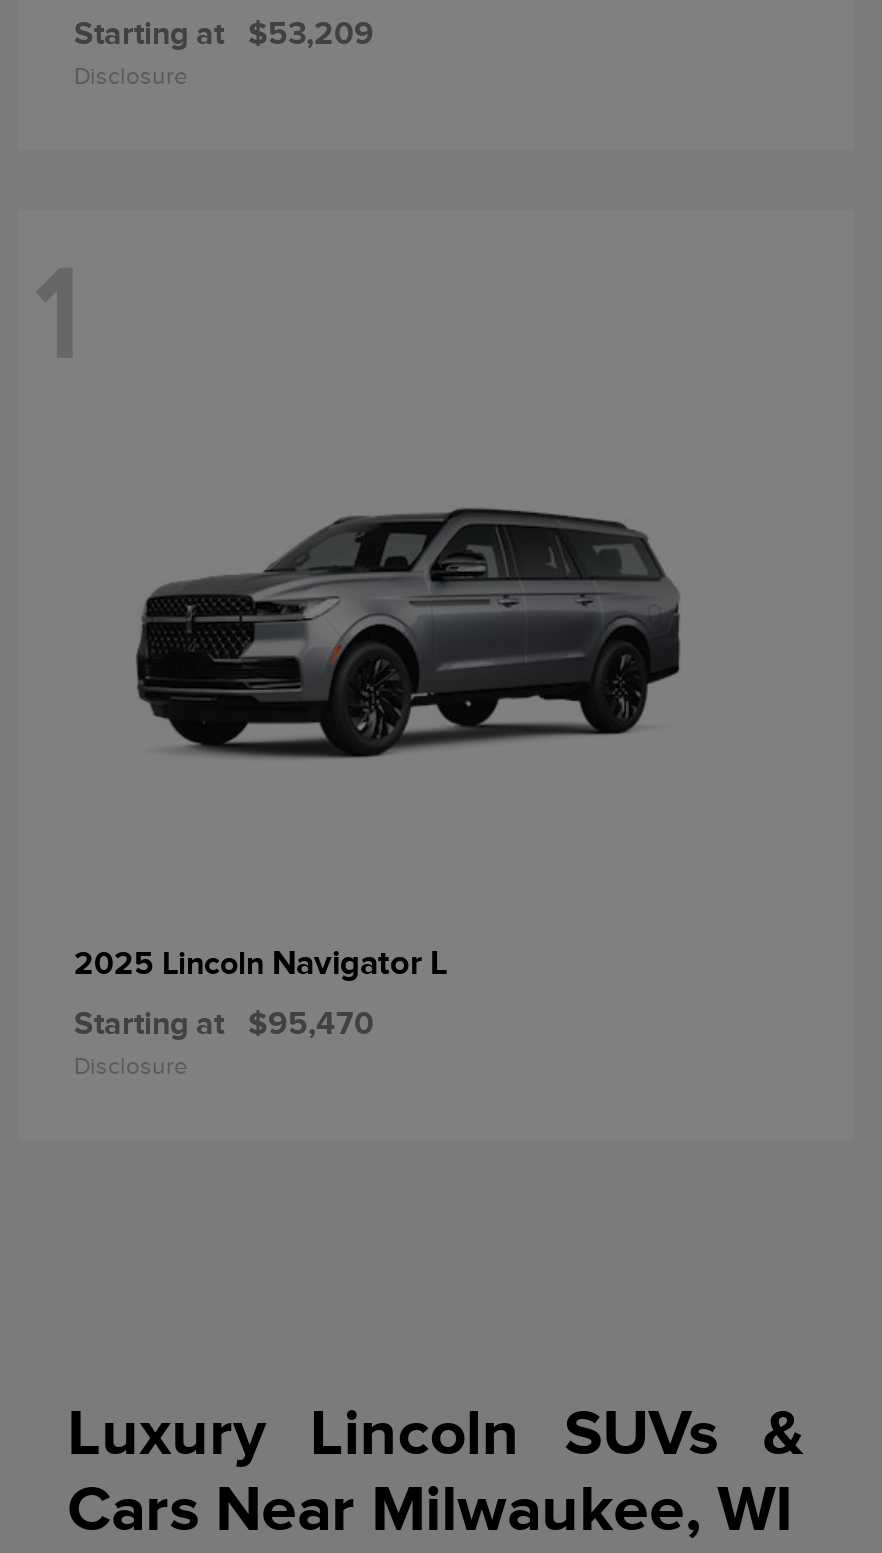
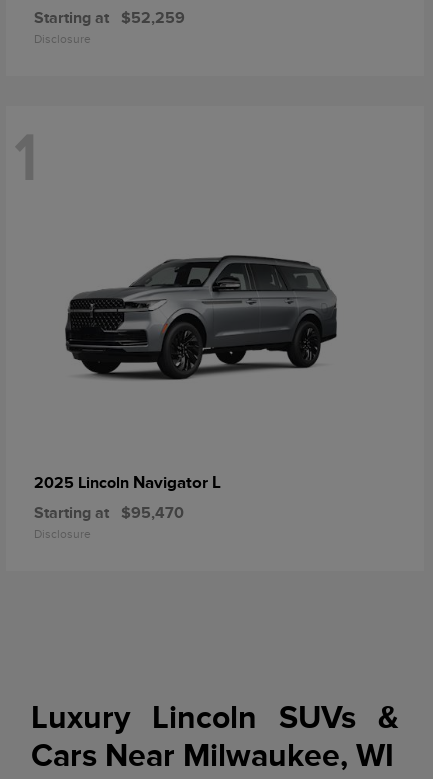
- Starting at $53,209
+ Starting at $52,259
